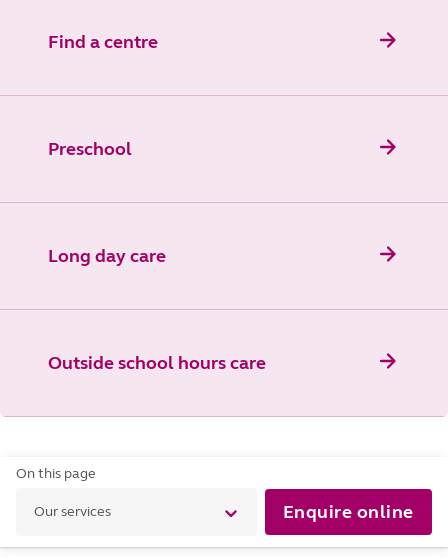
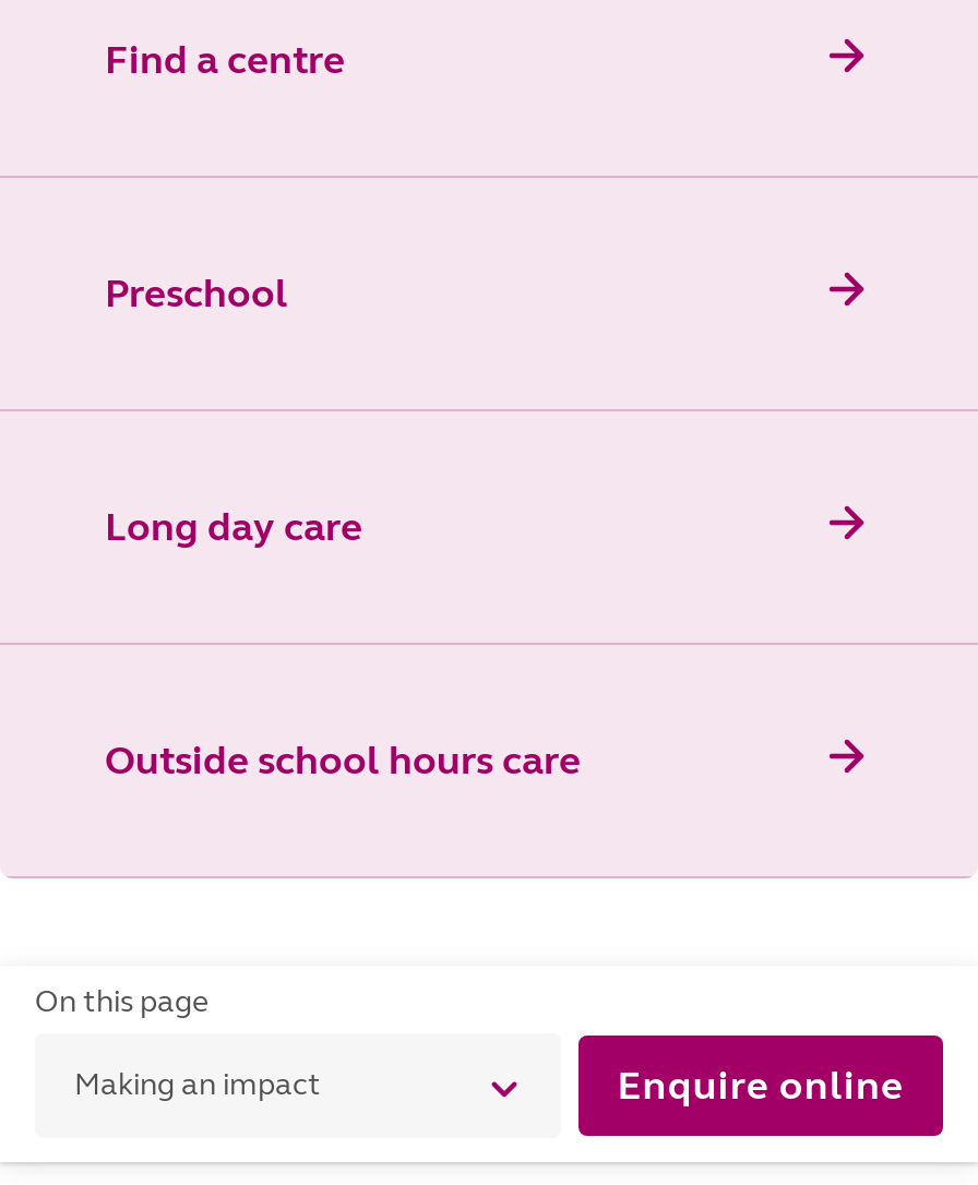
- Our services
+ Making an impact
